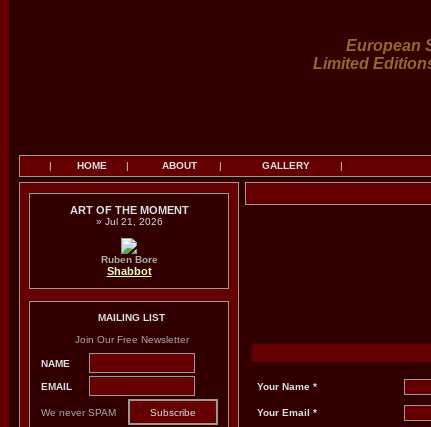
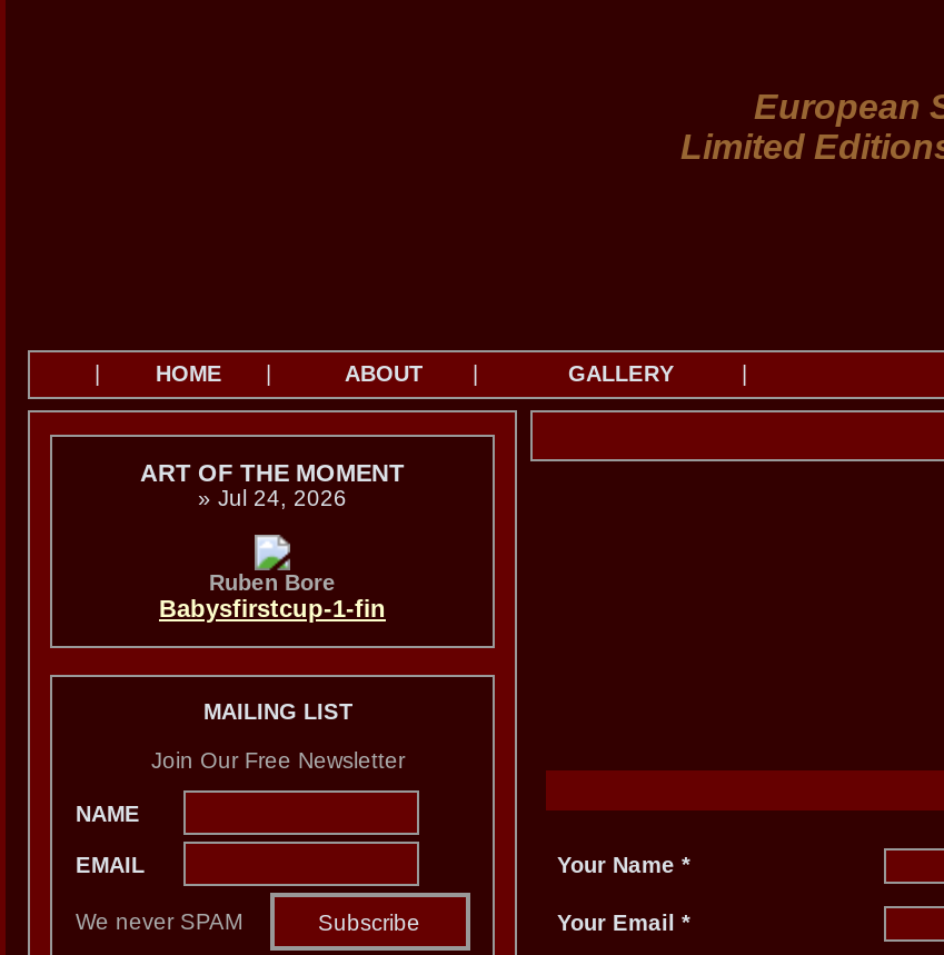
- » Jul 21, 2026
+ » Jul 24, 2026

- Shabbot
+ Babysfirstcup-1-fin
